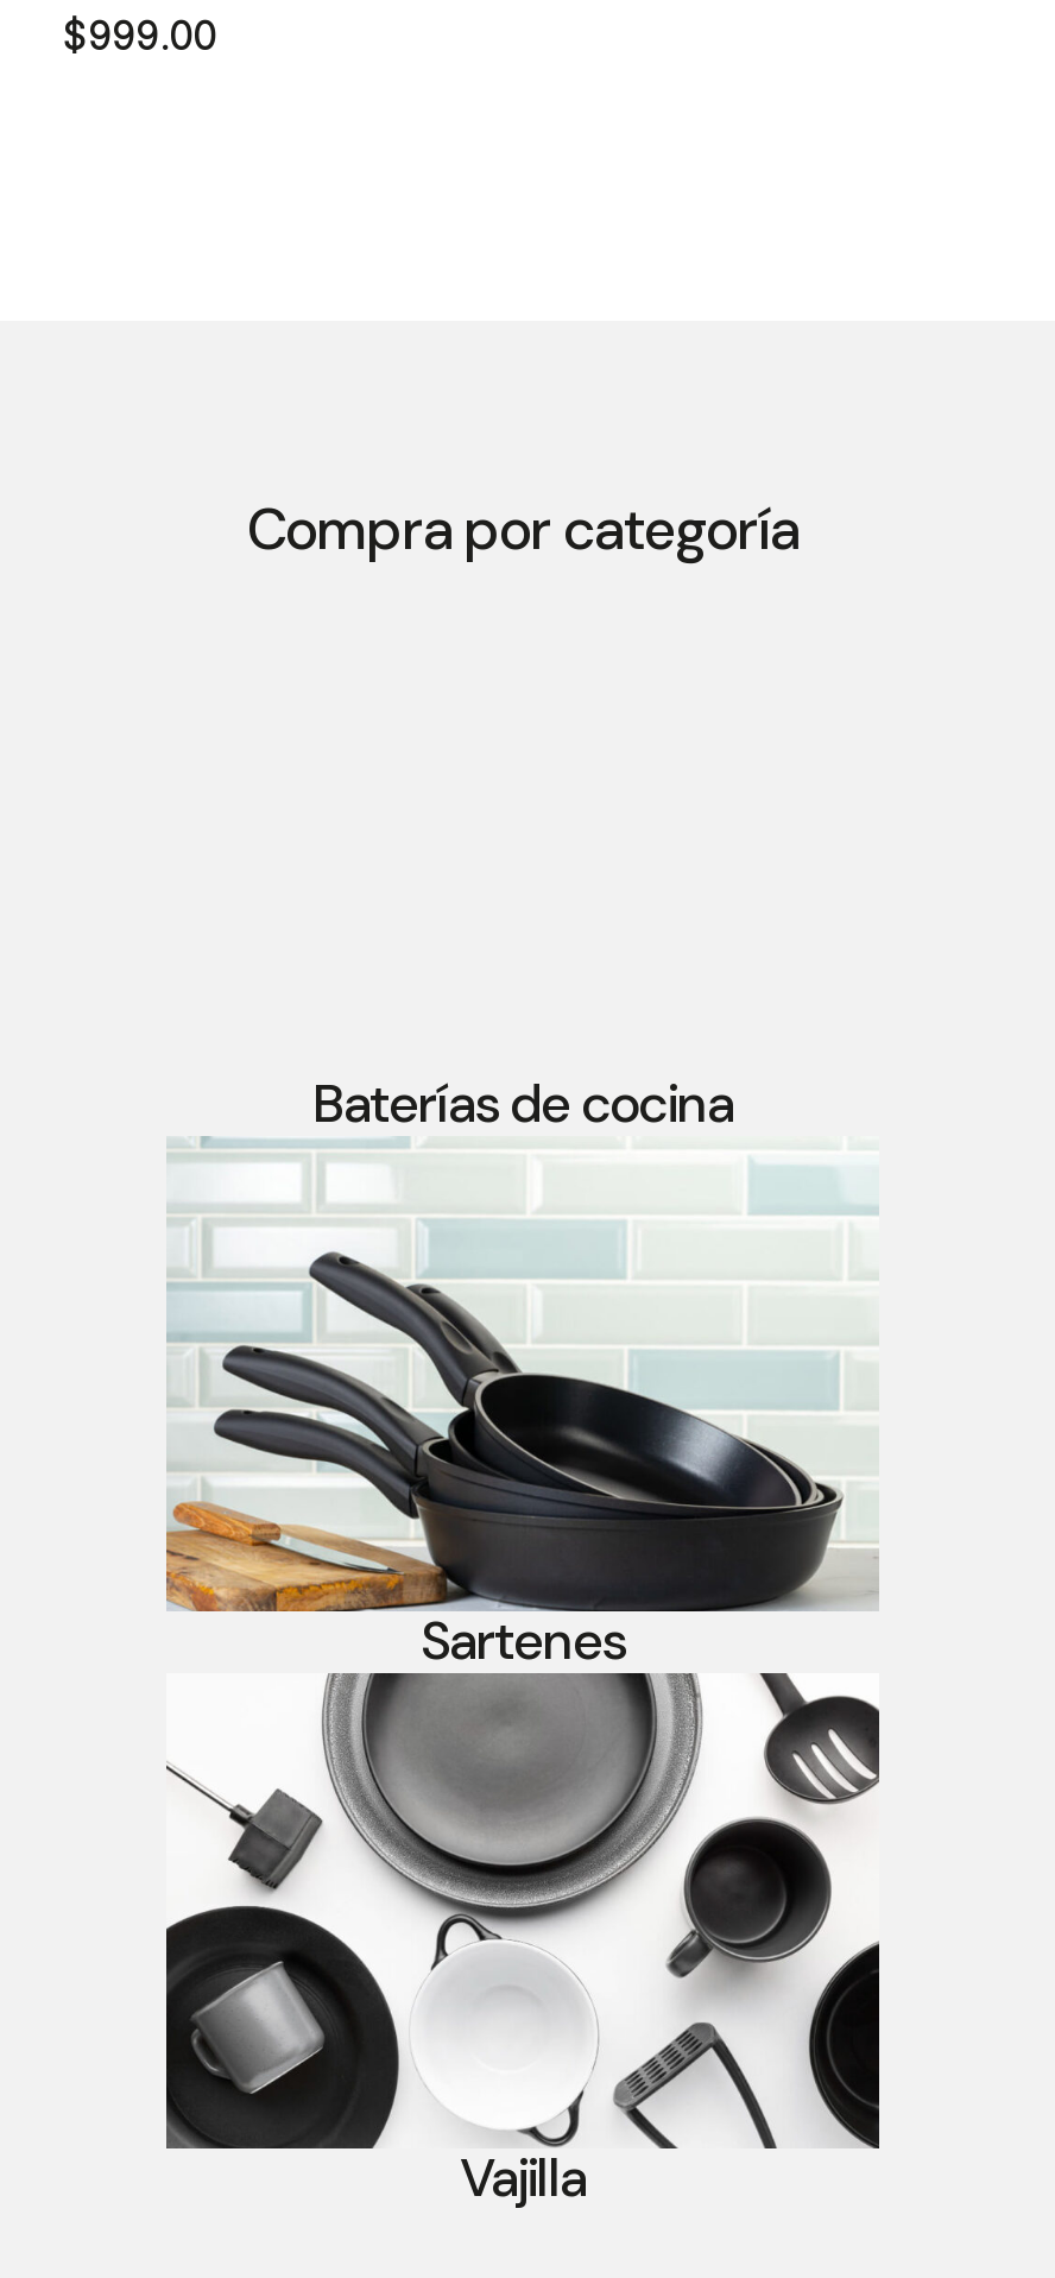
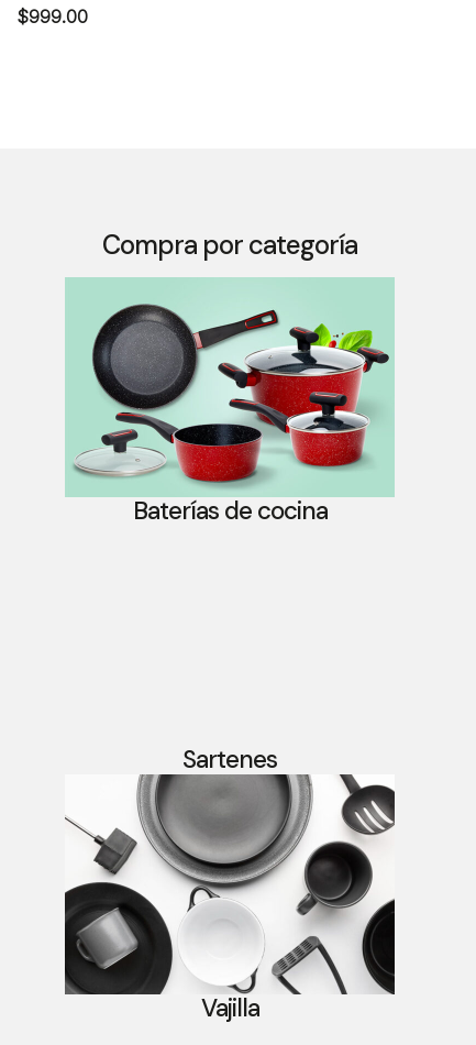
+ [image]

- [image]
